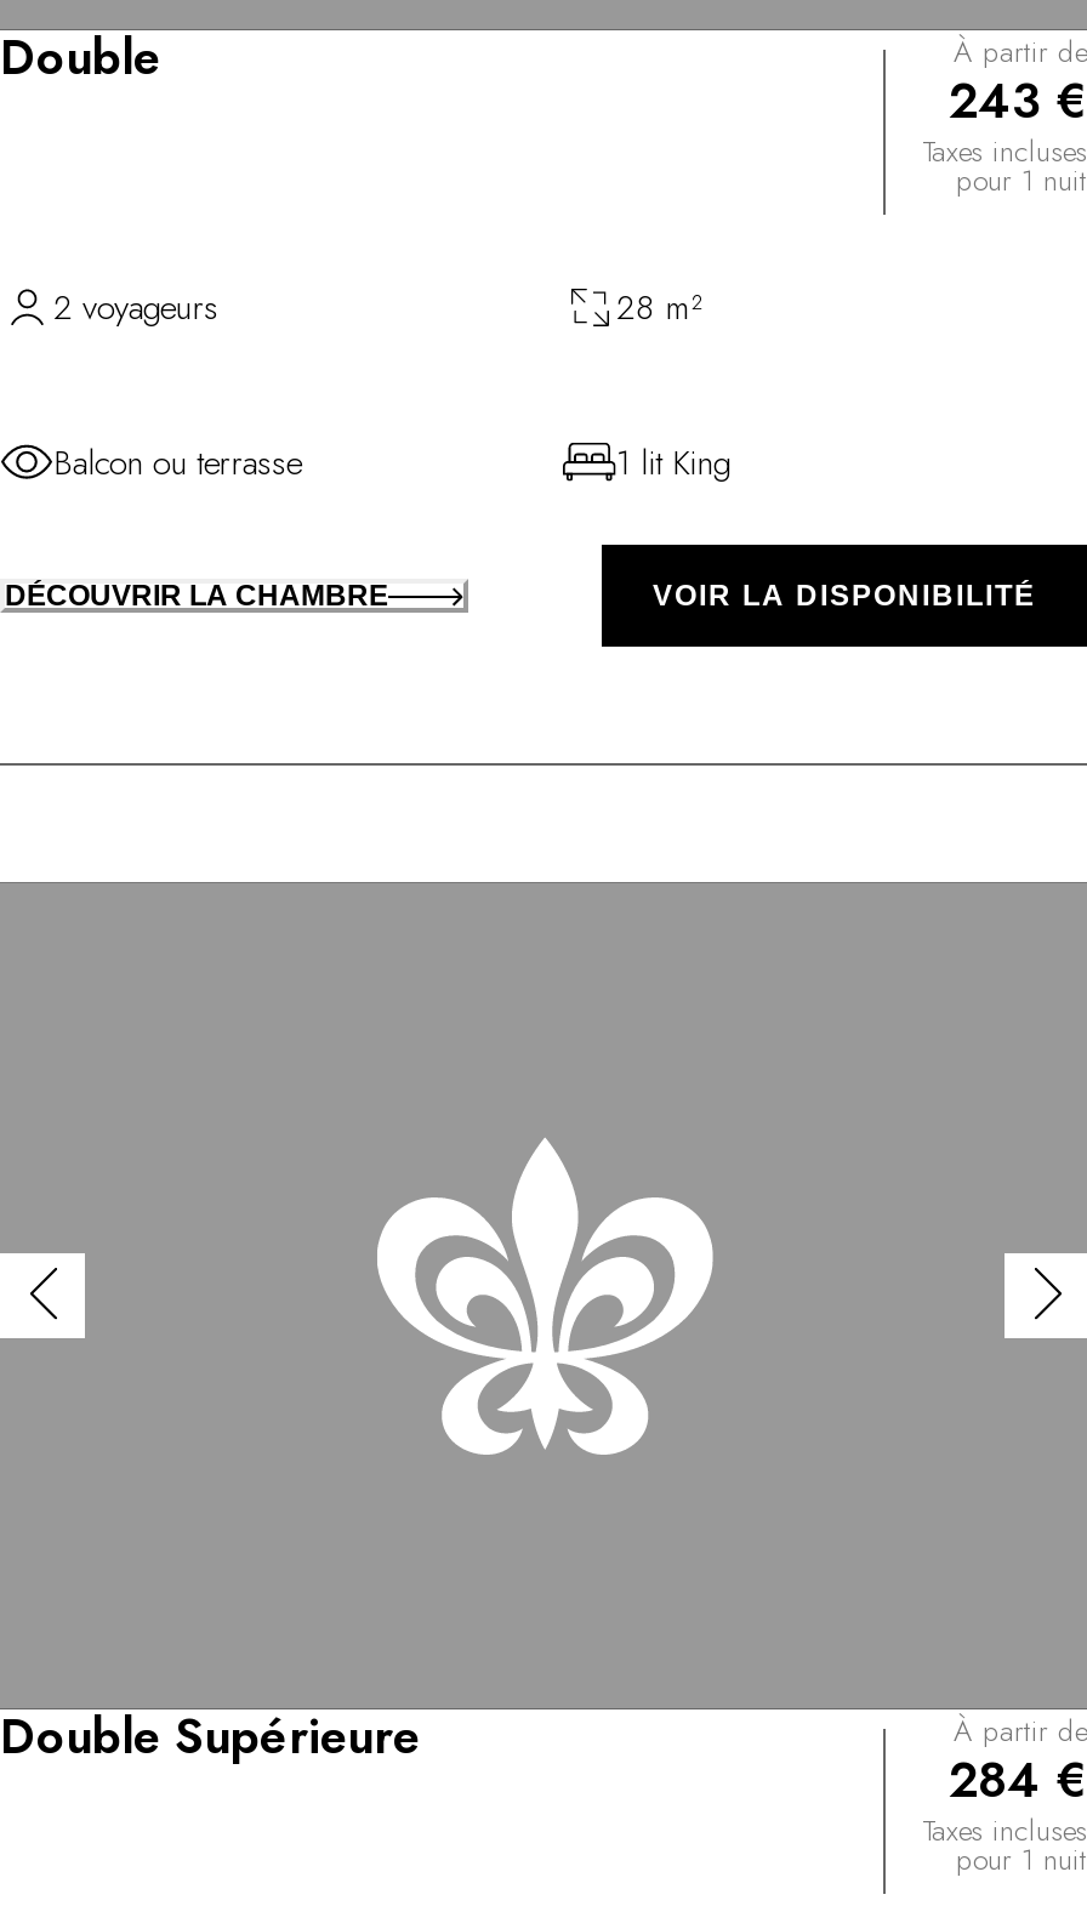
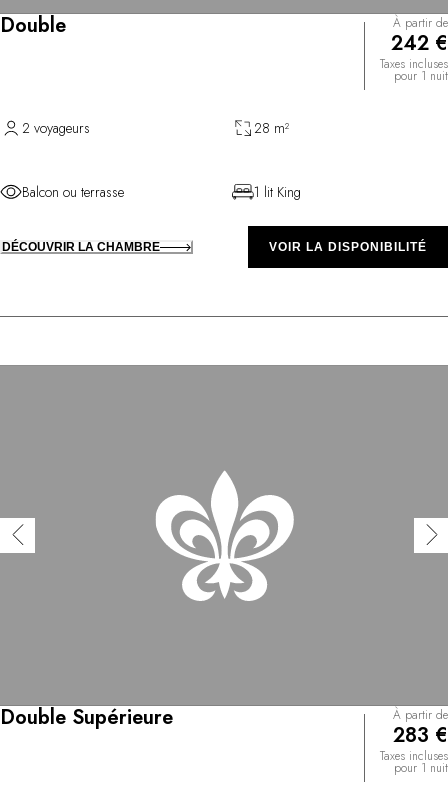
- 243 €
+ 242 €

- 284 €
+ 283 €
